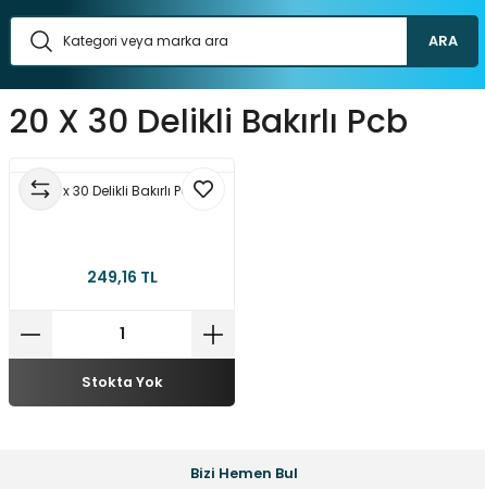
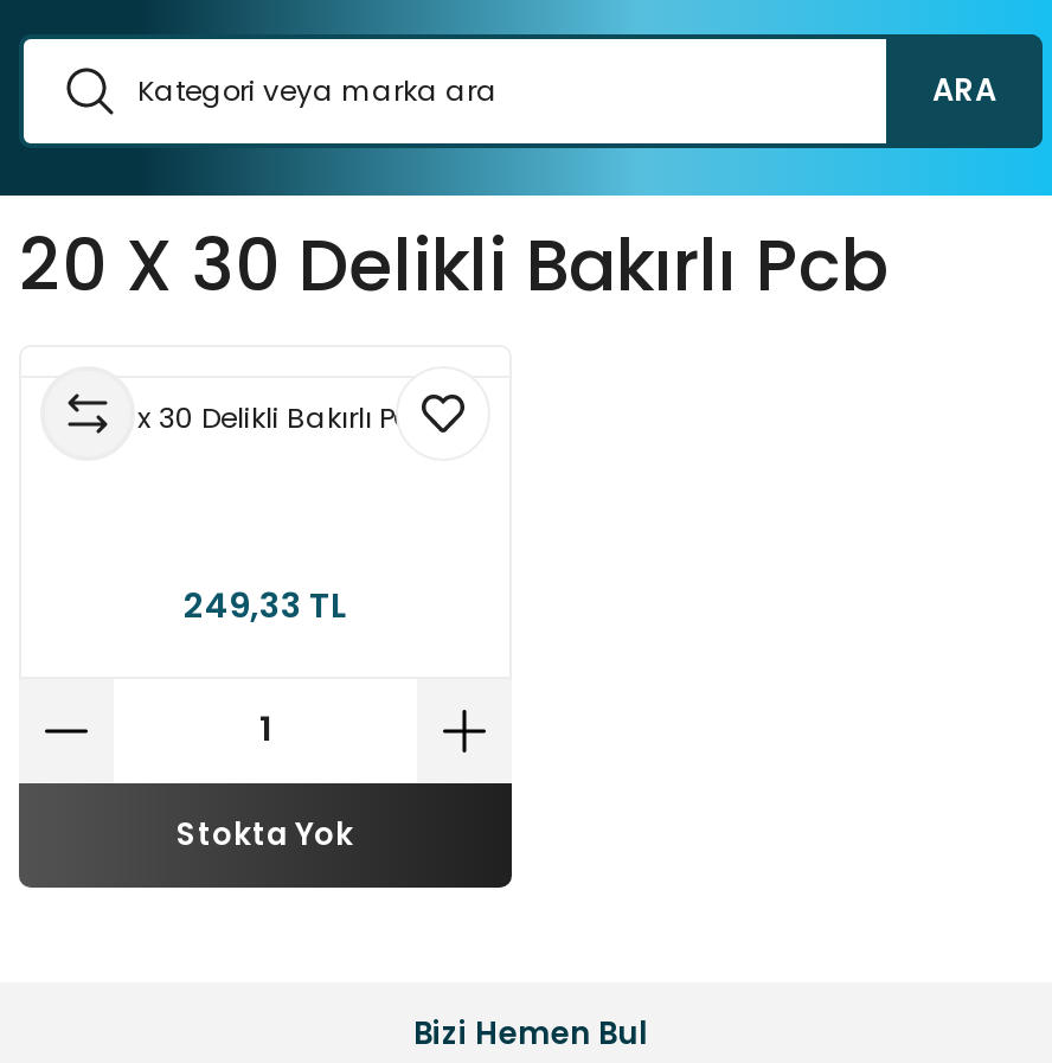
- 249,16 TL
+ 249,33 TL
